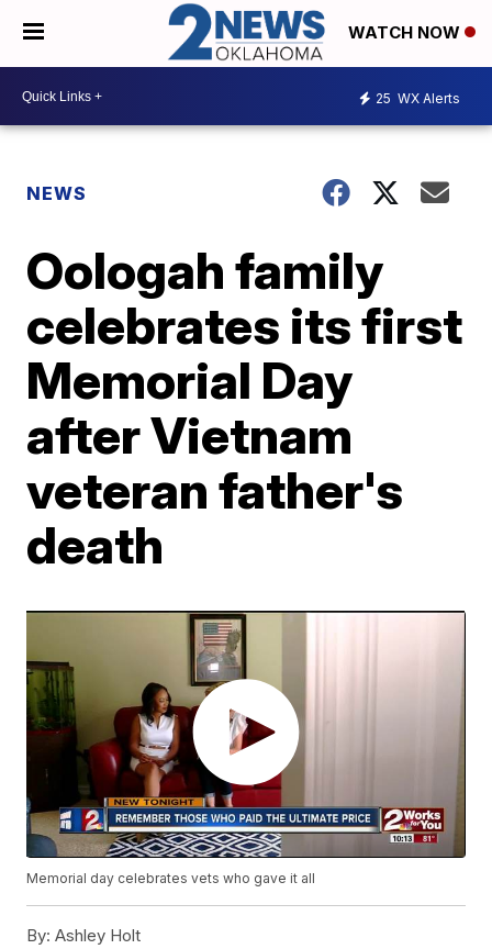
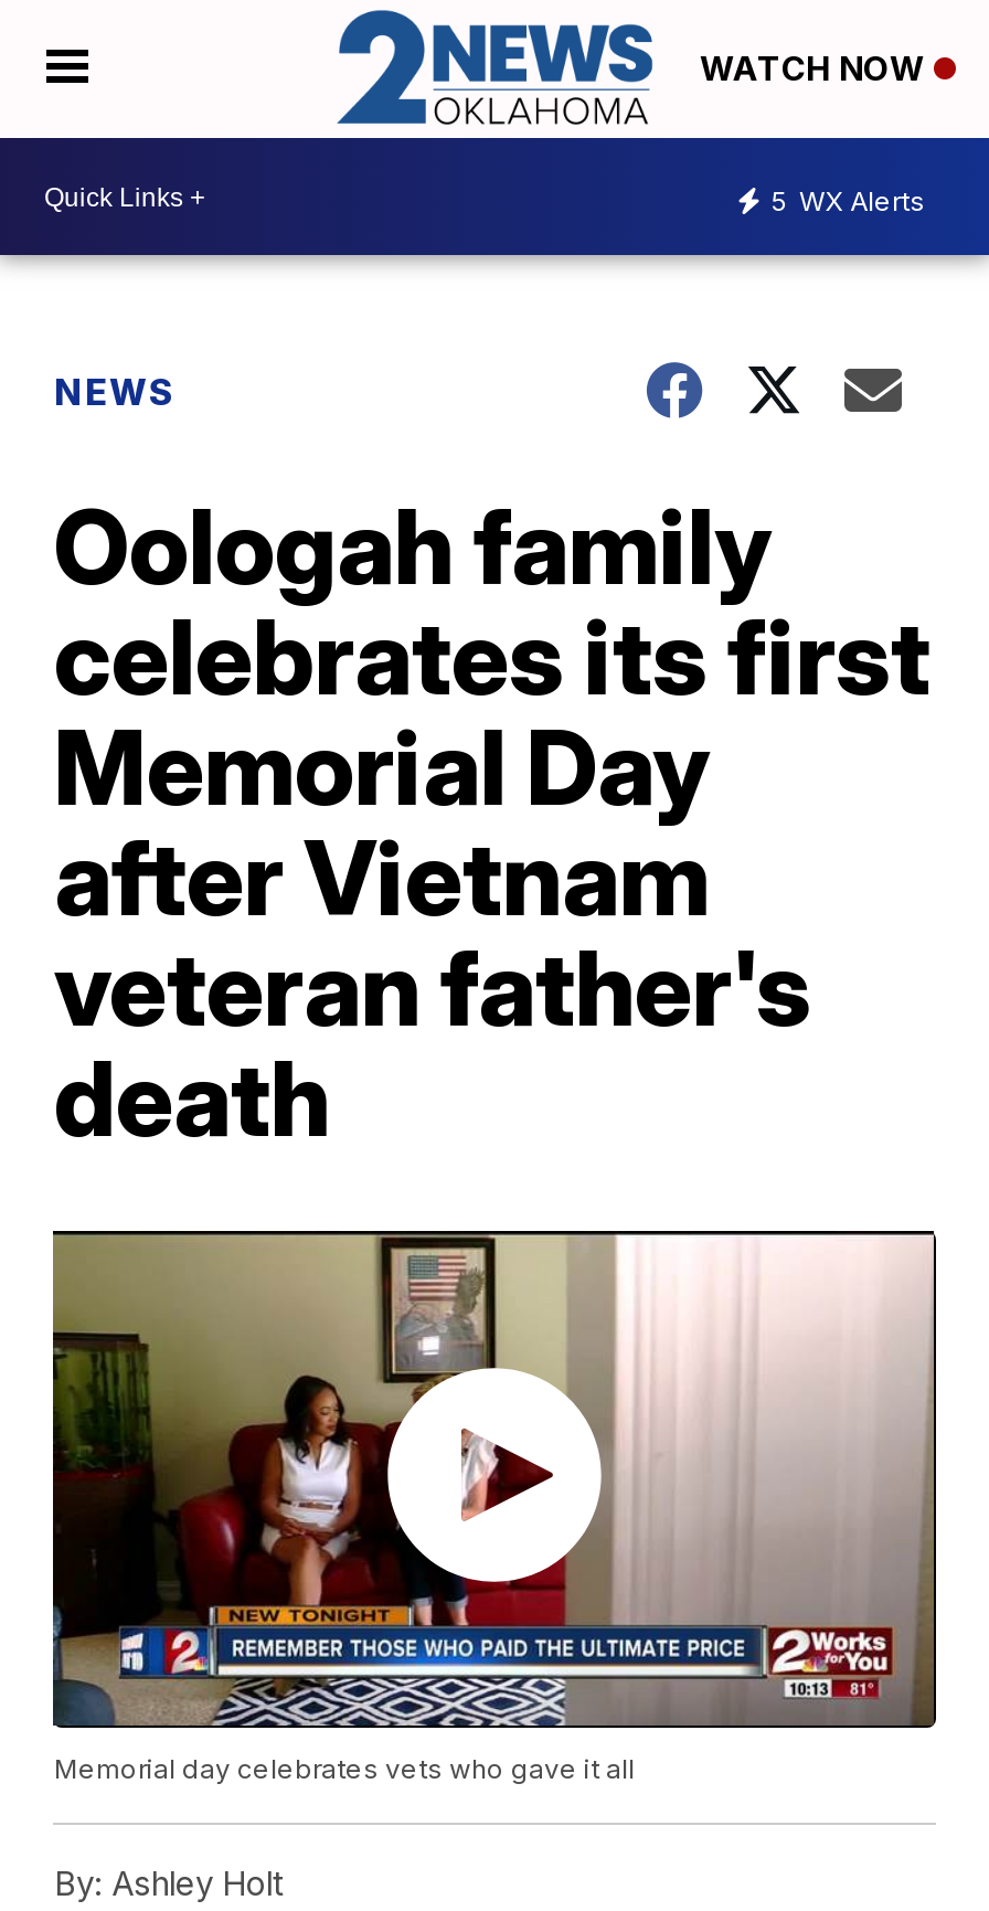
- 25 WX Alerts
+ 5 WX Alerts
